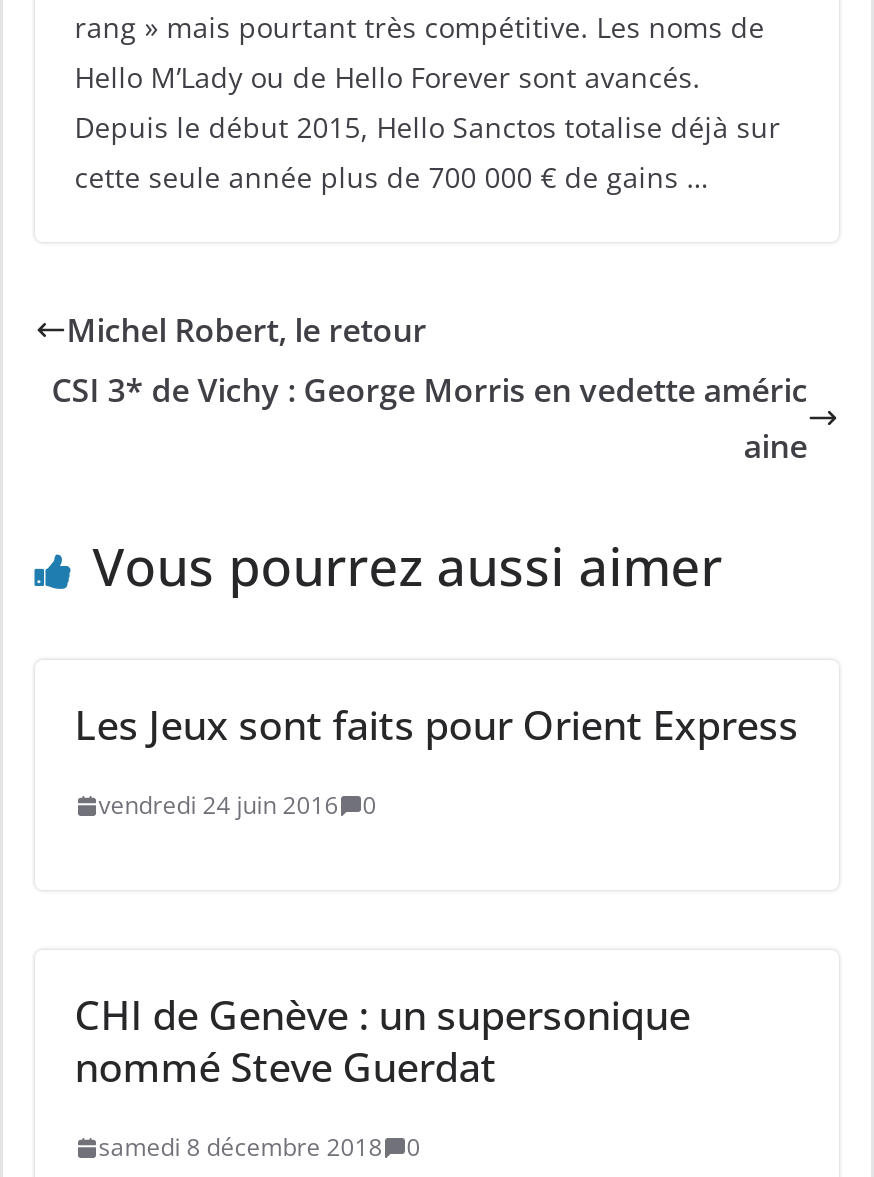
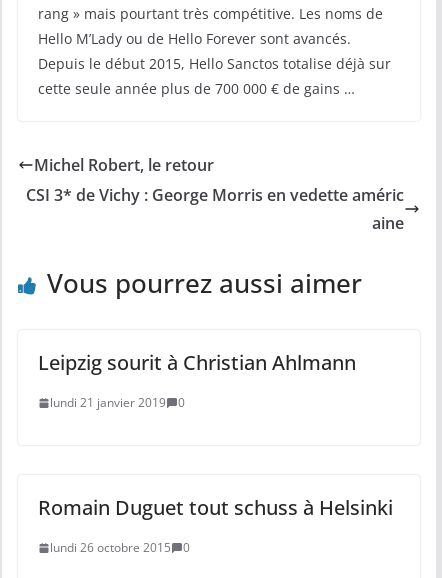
- Les Jeux sont faits pour Orient Express
+ Leipzig sourit à Christian Ahlmann

- vendredi 24 juin 2016
+ lundi 21 janvier 2019

- CHI de Genève : un supersonique
- nommé Steve Guerdat
+ Romain Duguet tout schuss à Helsinki

- samedi 8 décembre 2018
+ lundi 26 octobre 2015
